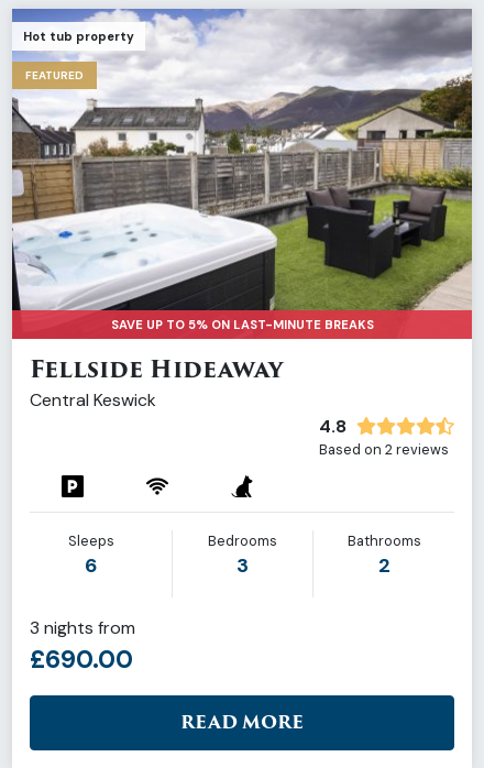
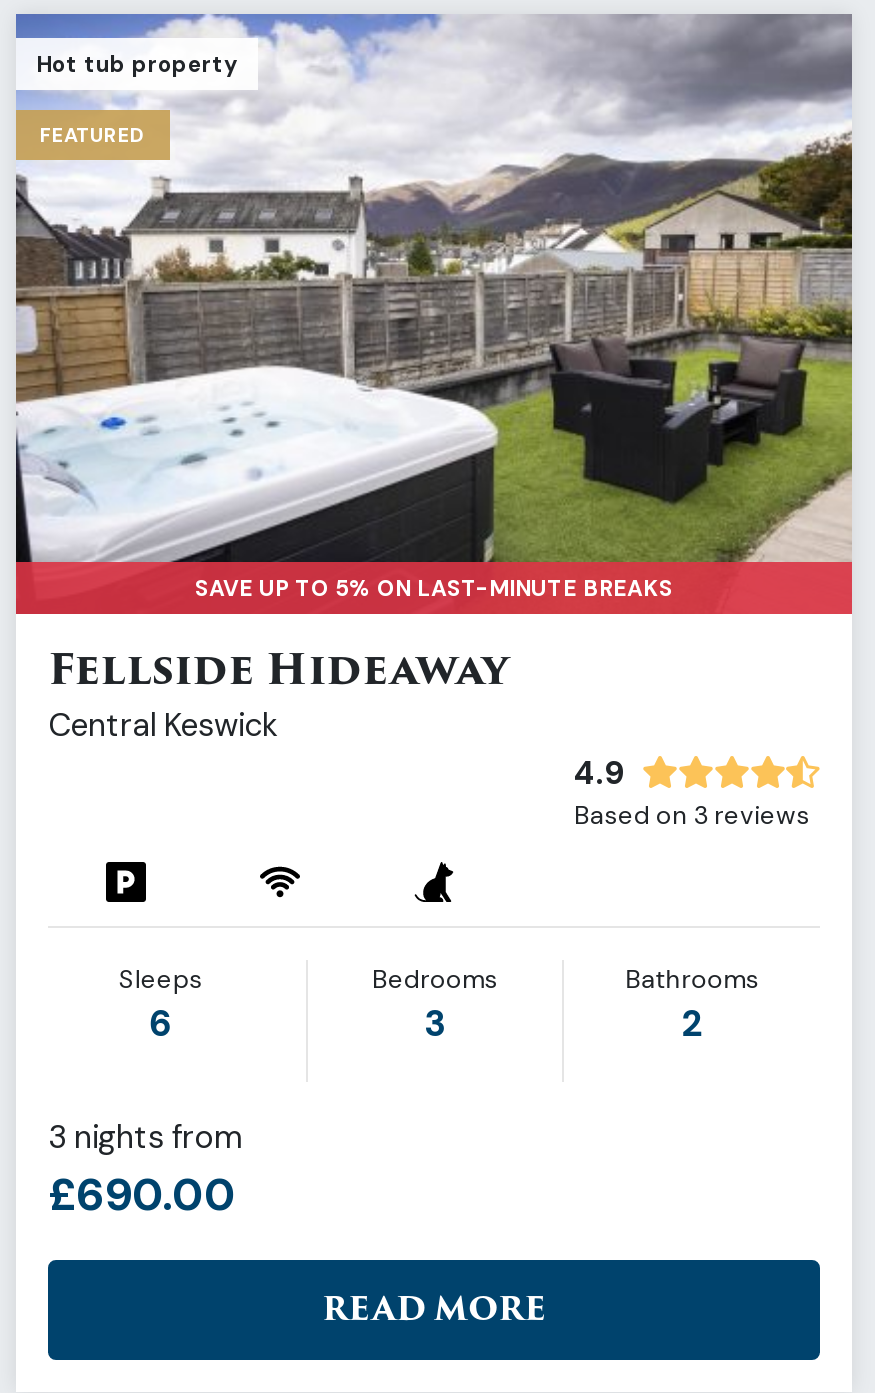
- 4.8
+ 4.9

- Based on 2 reviews
+ Based on 3 reviews
